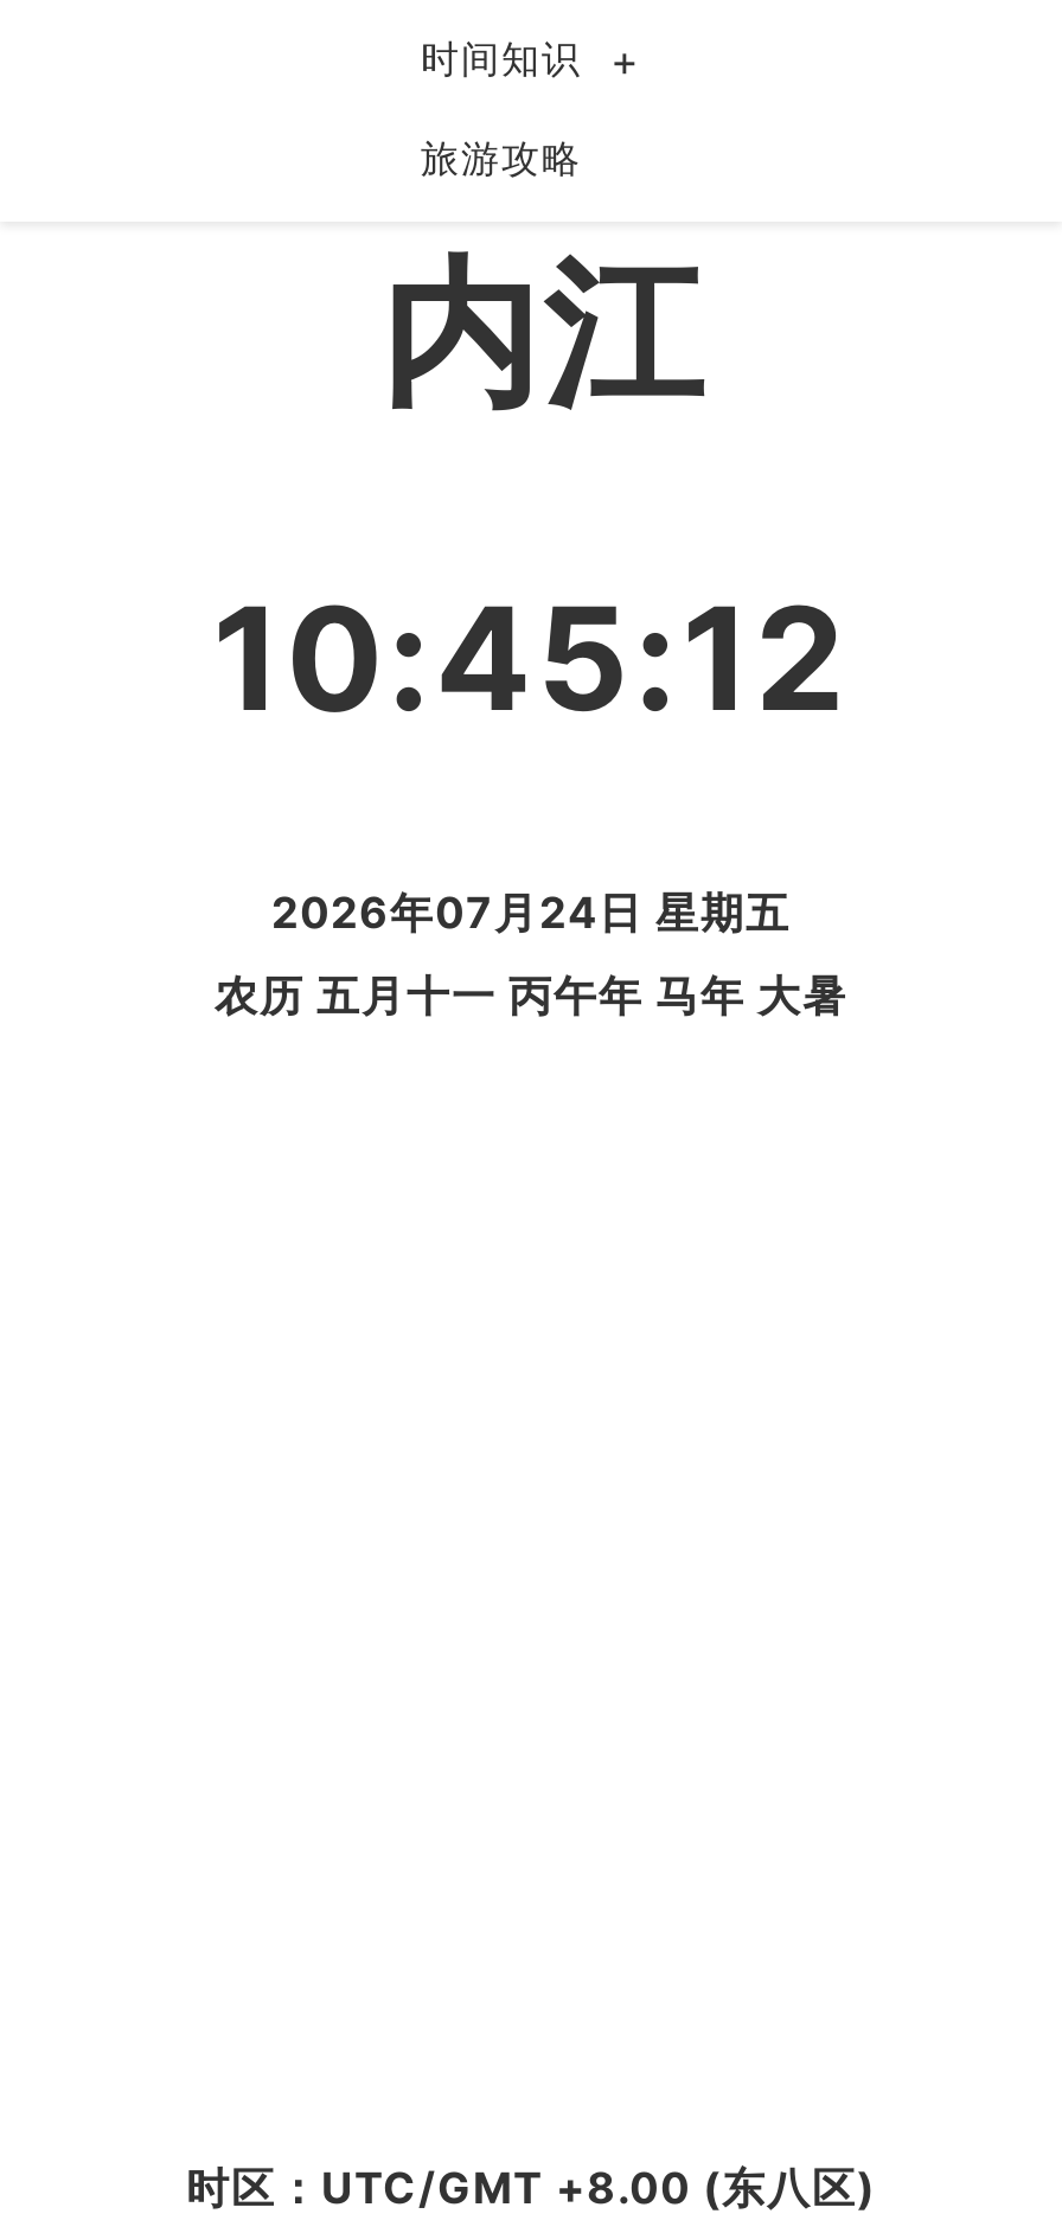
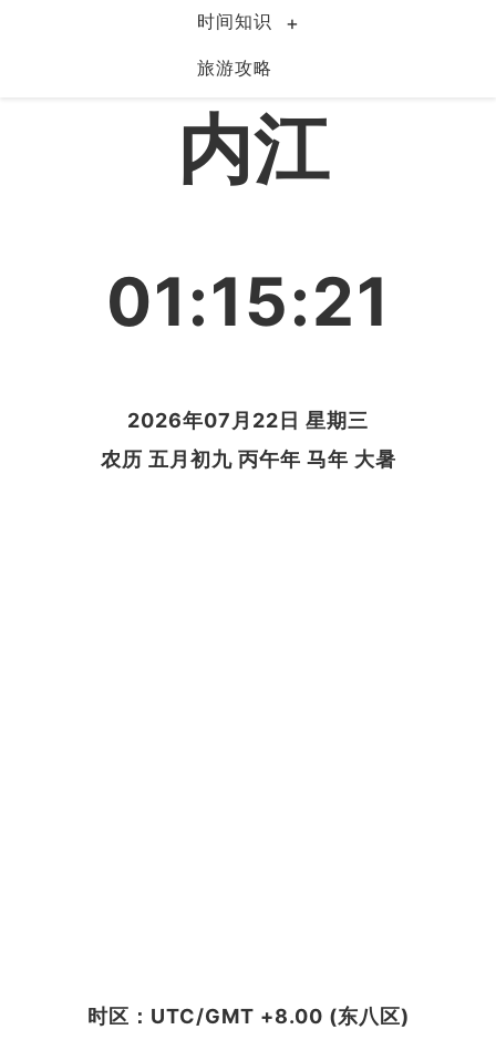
- 10:45:12
+ 01:15:21

- 2026年07月24日 星期五
+ 2026年07月22日 星期三

- 农历 五月十一 丙午年 马年 大暑
+ 农历 五月初九 丙午年 马年 大暑
